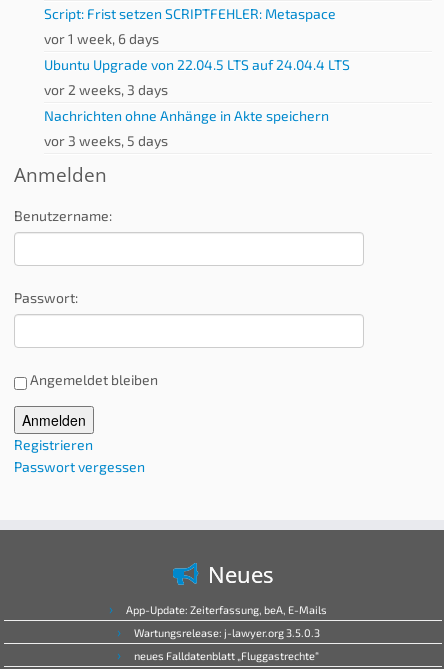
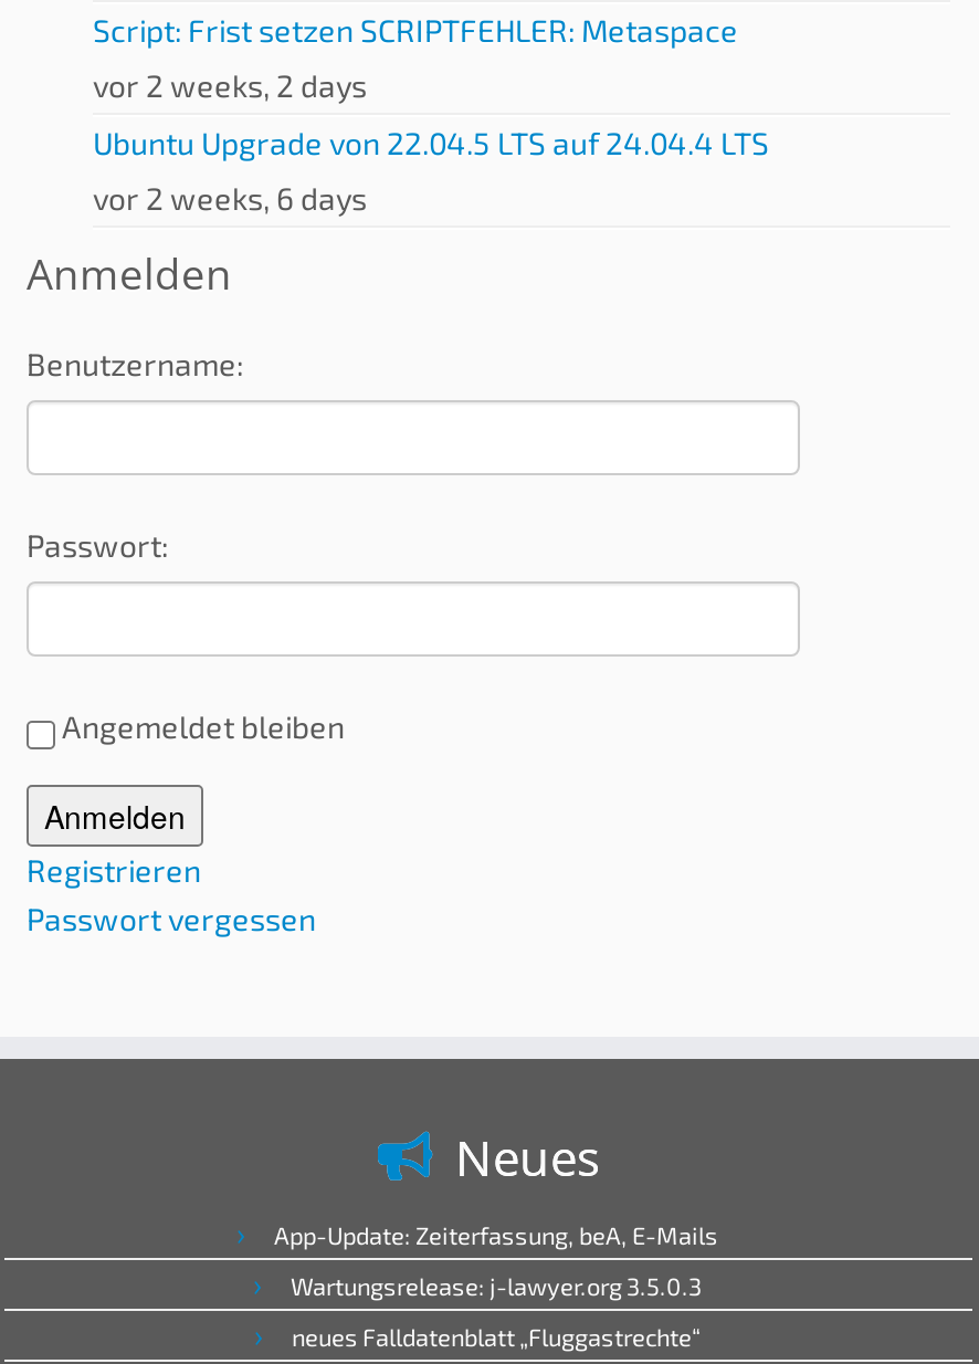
- vor 1 week, 6 days
+ vor 2 weeks, 2 days

- vor 2 weeks, 3 days
- Nachrichten ohne Anhänge in Akte speichern
- vor 3 weeks, 5 days
+ vor 2 weeks, 6 days
